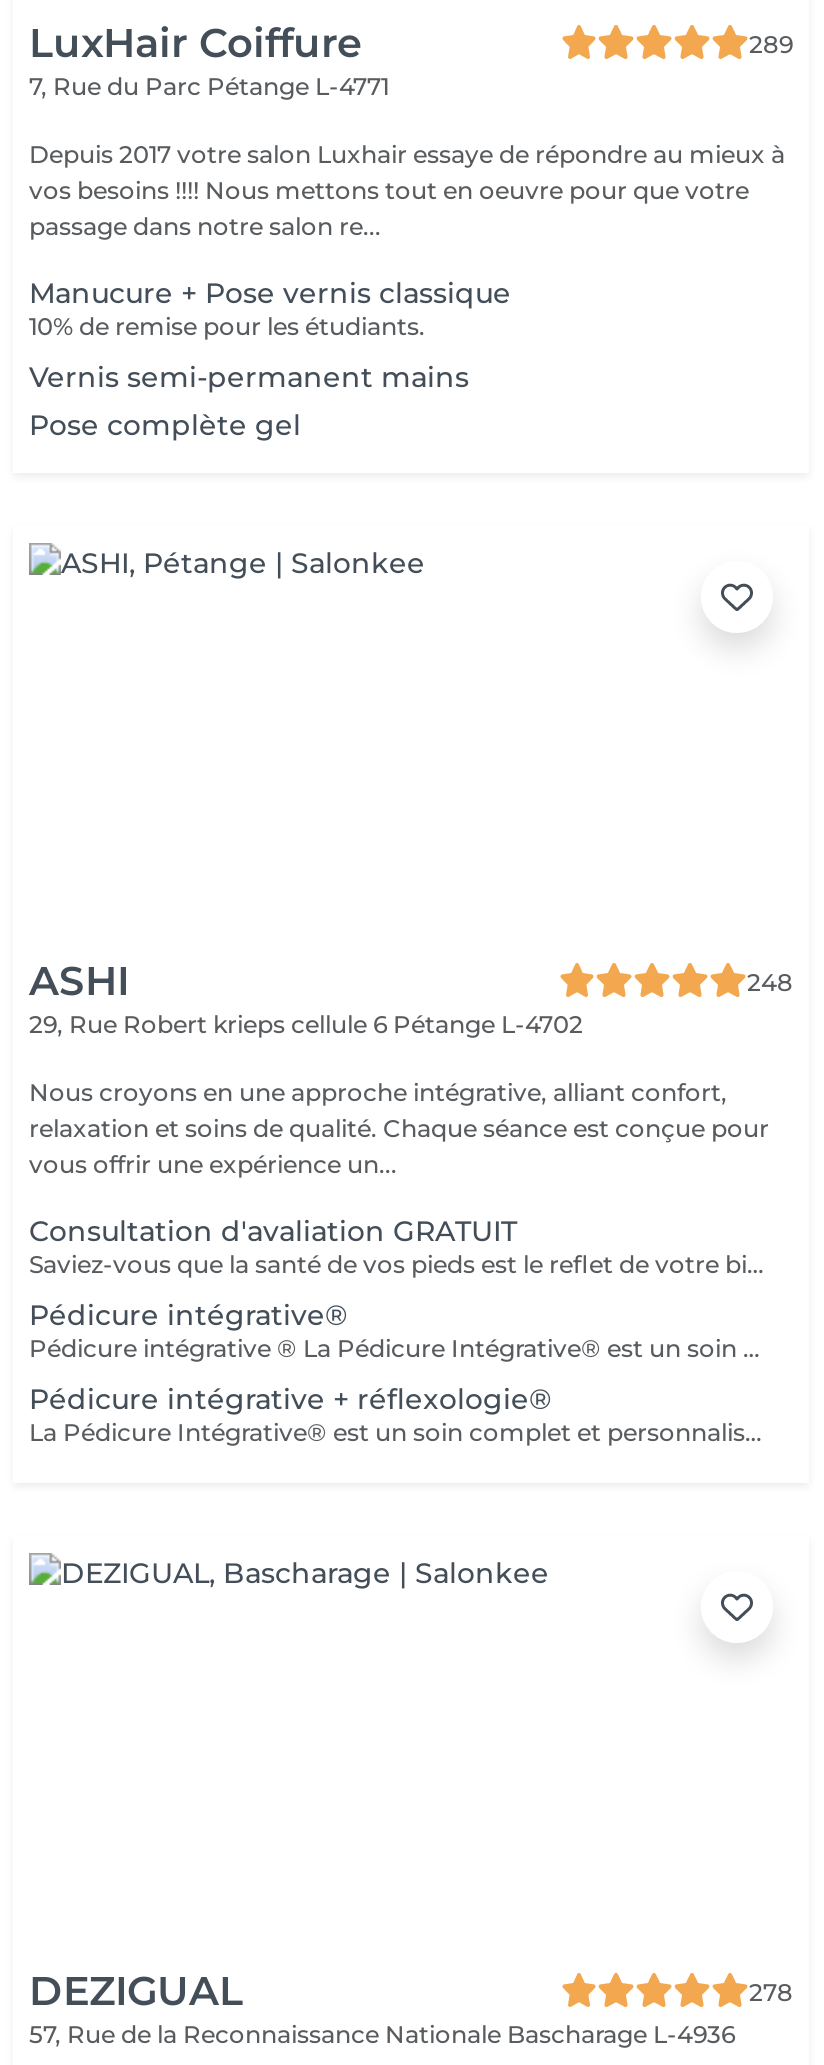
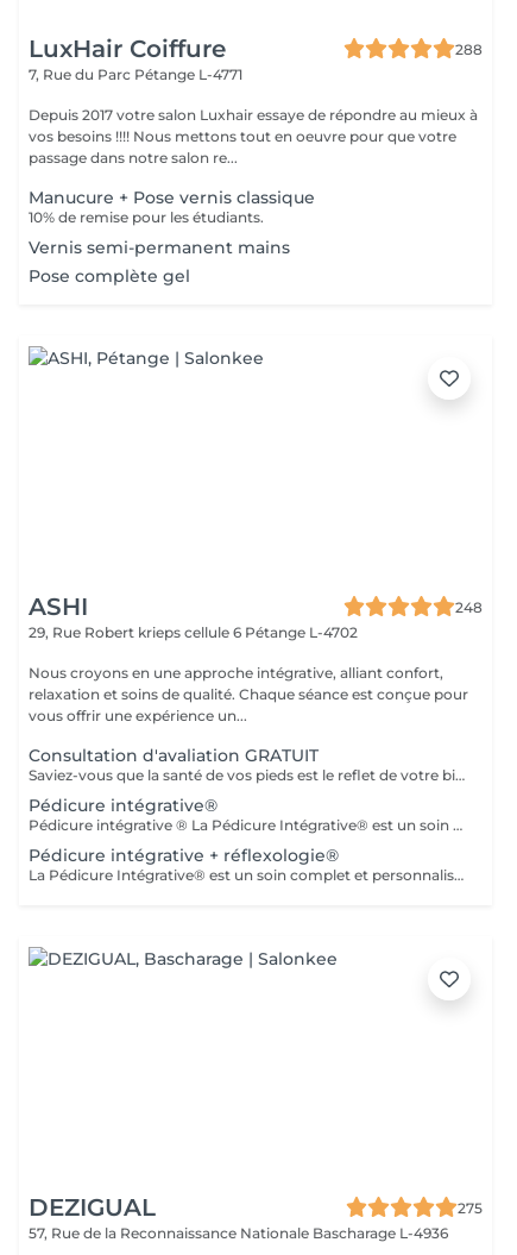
- 289
+ 288

- 278
+ 275
